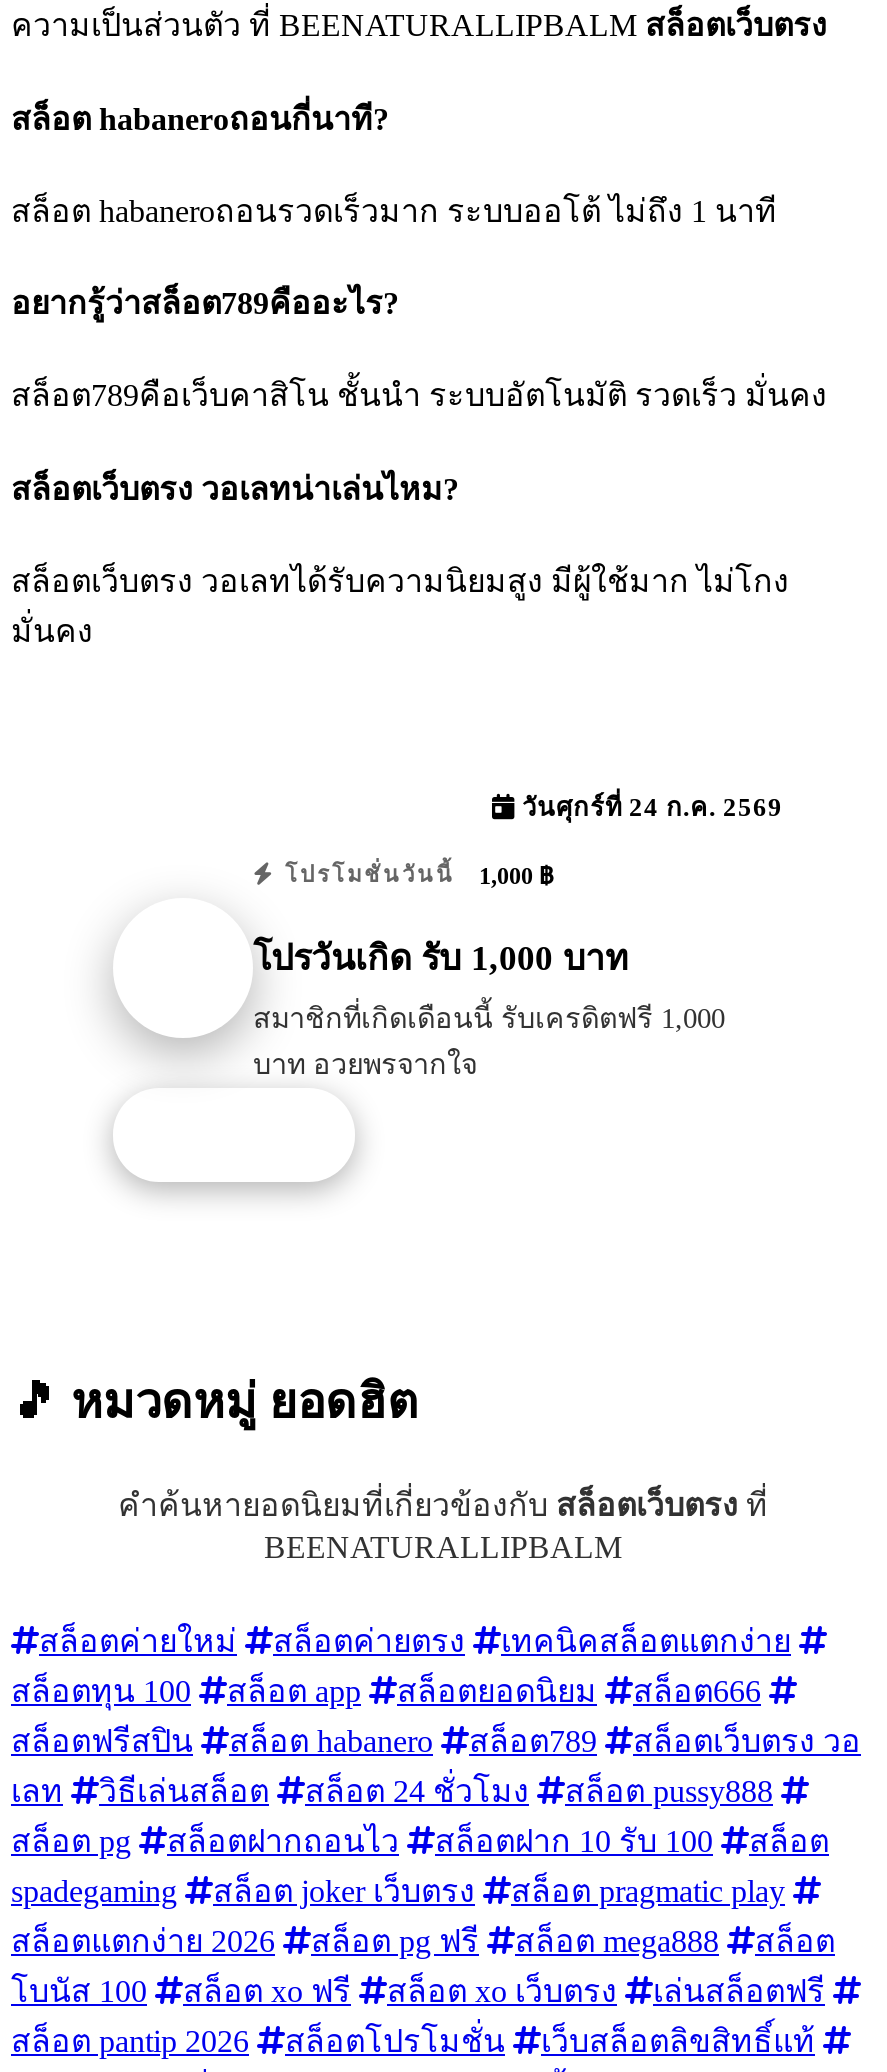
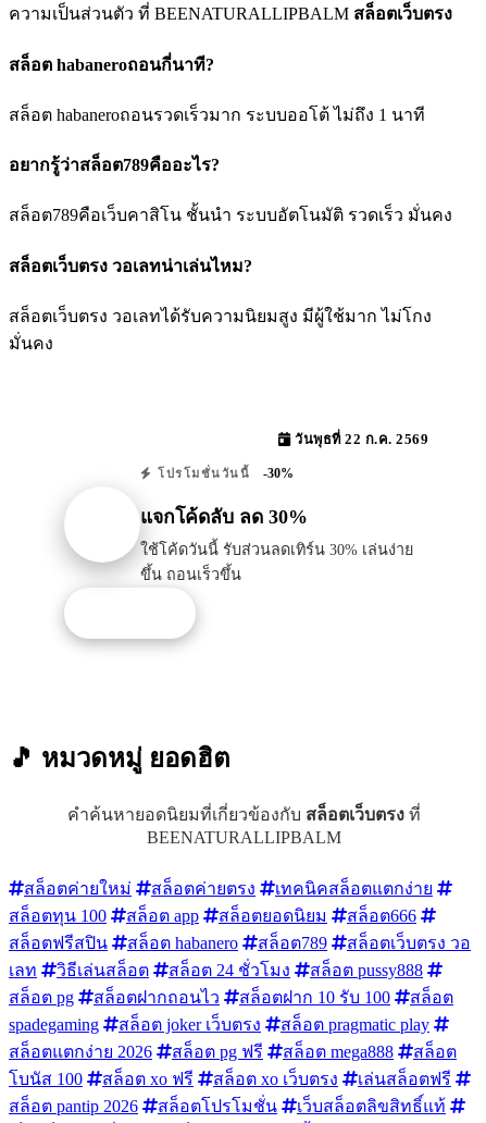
- วันศุกร์ที่ 24 ก.ค. 2569
+ วันพุธที่ 22 ก.ค. 2569

- โปรโมชั่นวันนี้ 1,000 ฿
+ โปรโมชั่นวันนี้ -30%

- โปรวันเกิด รับ 1,000 บาท
+ แจกโค้ดลับ ลด 30%

- สมาชิกที่เกิดเดือนนี้ รับเครดิตฟรี 1,000
- บาท อวยพรจากใจ
+ ใช้โค้ดวันนี้ รับส่วนลดเทิร์น 30% เล่นง่าย
+ ขึ้น ถอนเร็วขึ้น
